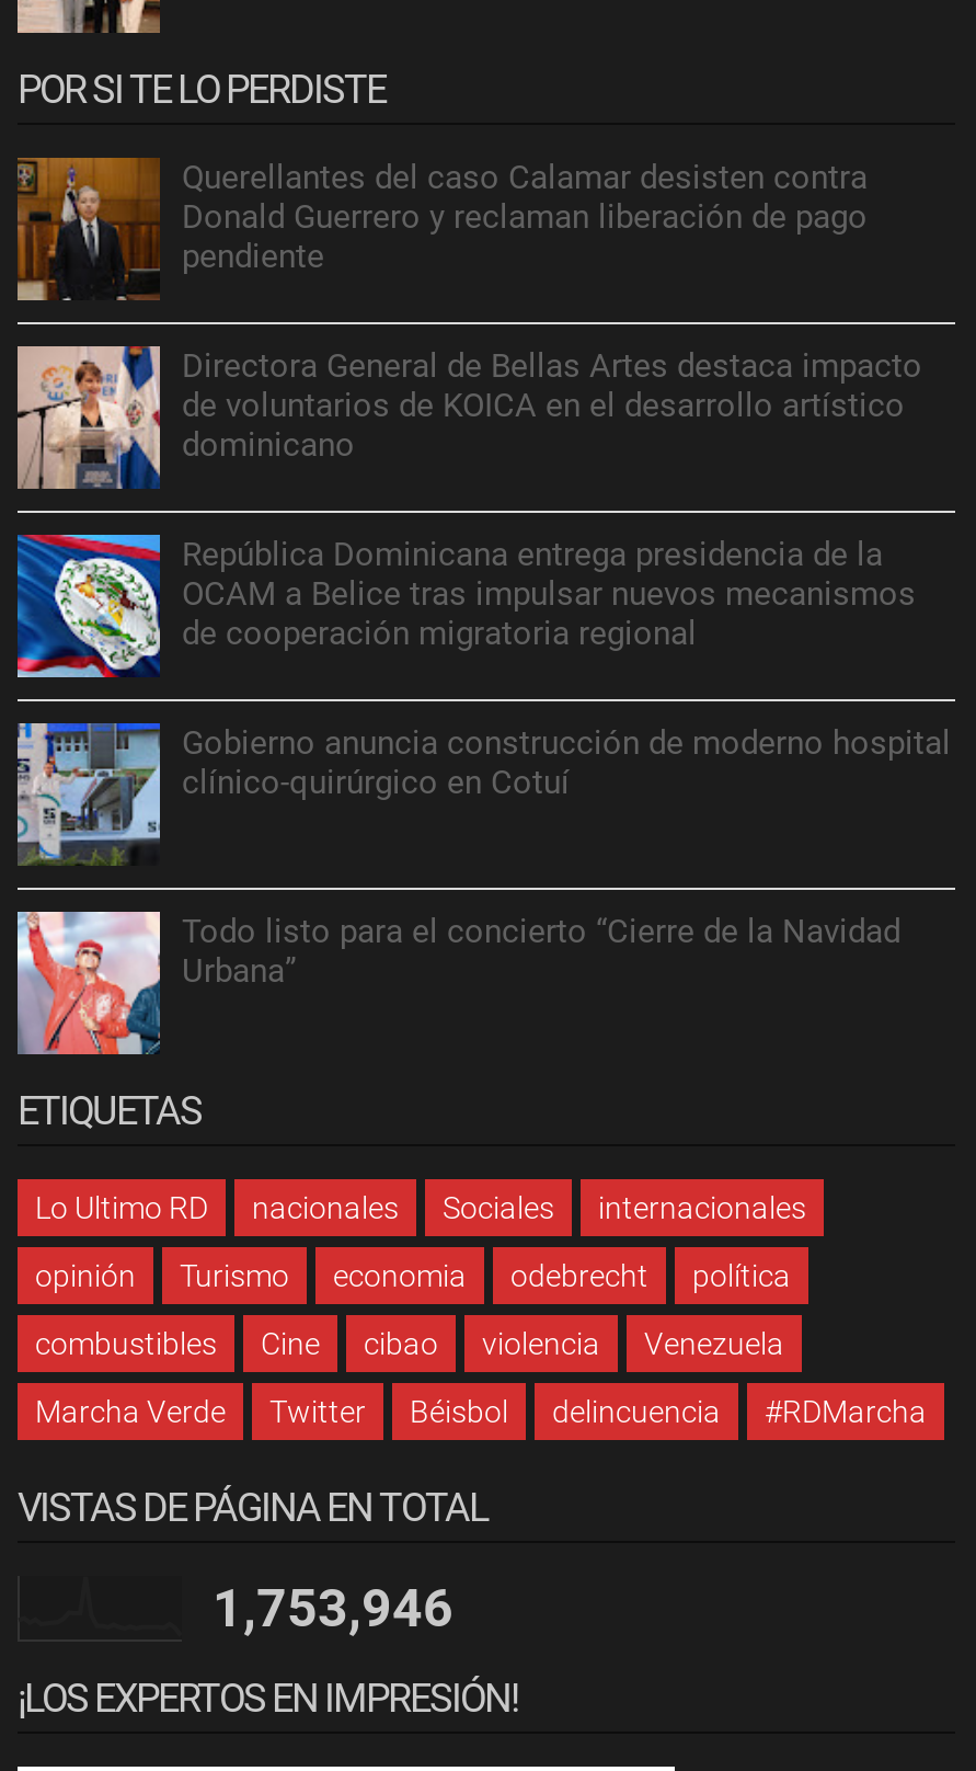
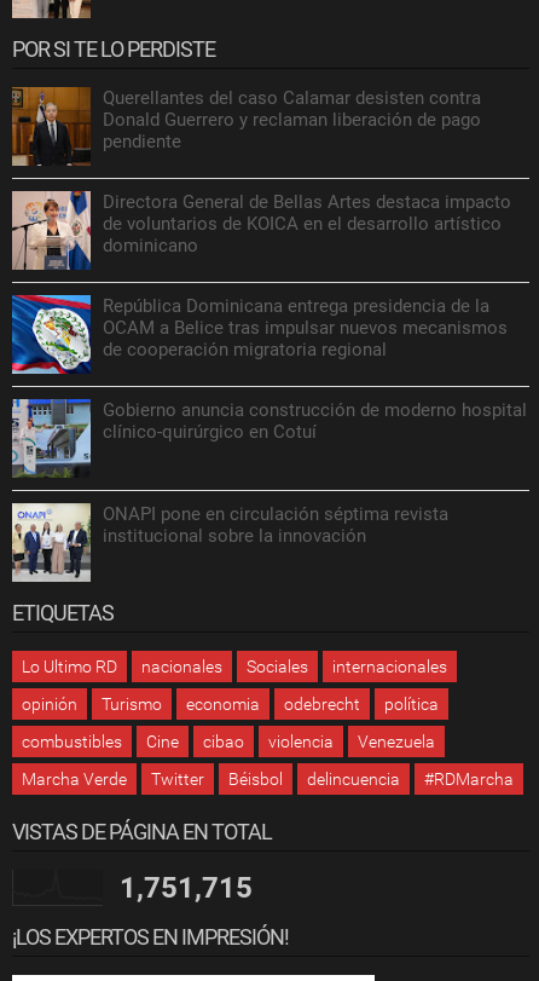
- [image]
- Todo listo para el concierto “Cierre de la Navidad
- Urbana”
+ [image]
+ ONAPI pone en circulación séptima revista
+ institucional sobre la innovación

- 1,753,946
+ 1,751,715
